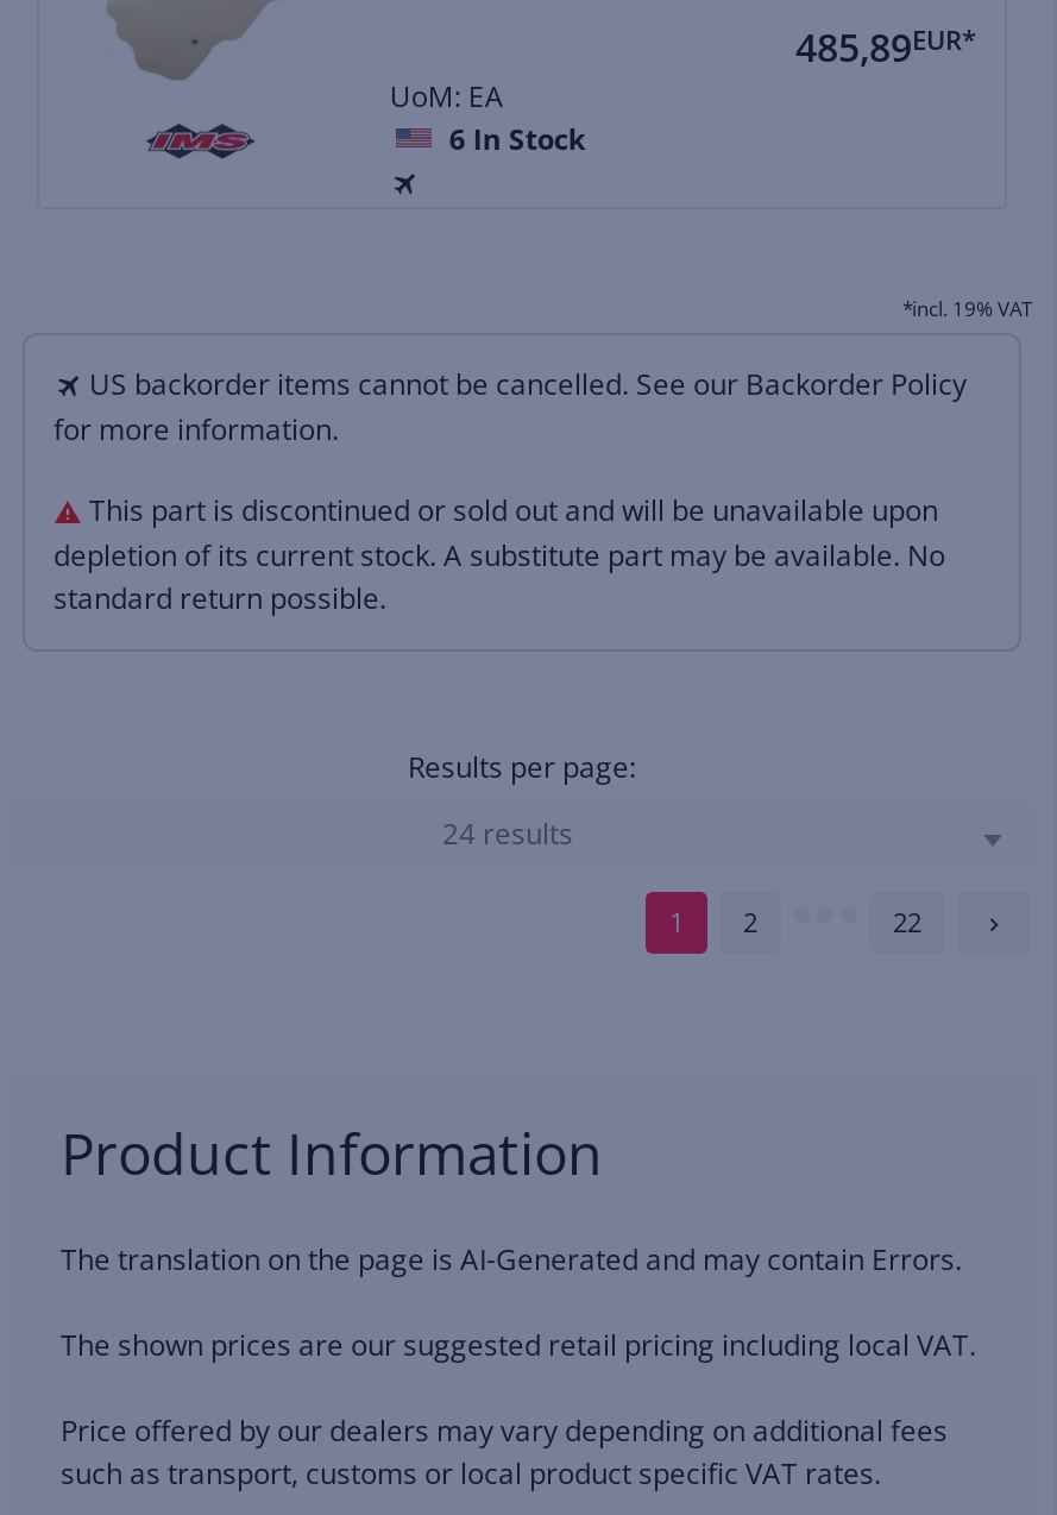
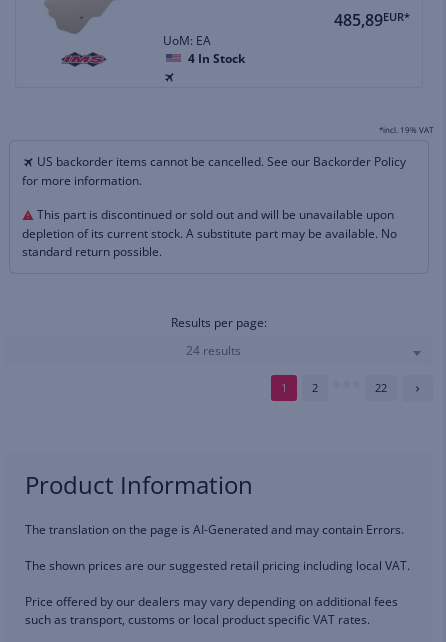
- 6 In Stock
+ 4 In Stock
